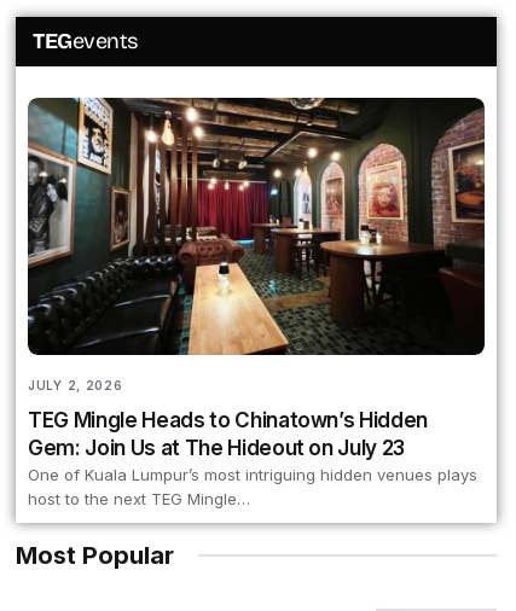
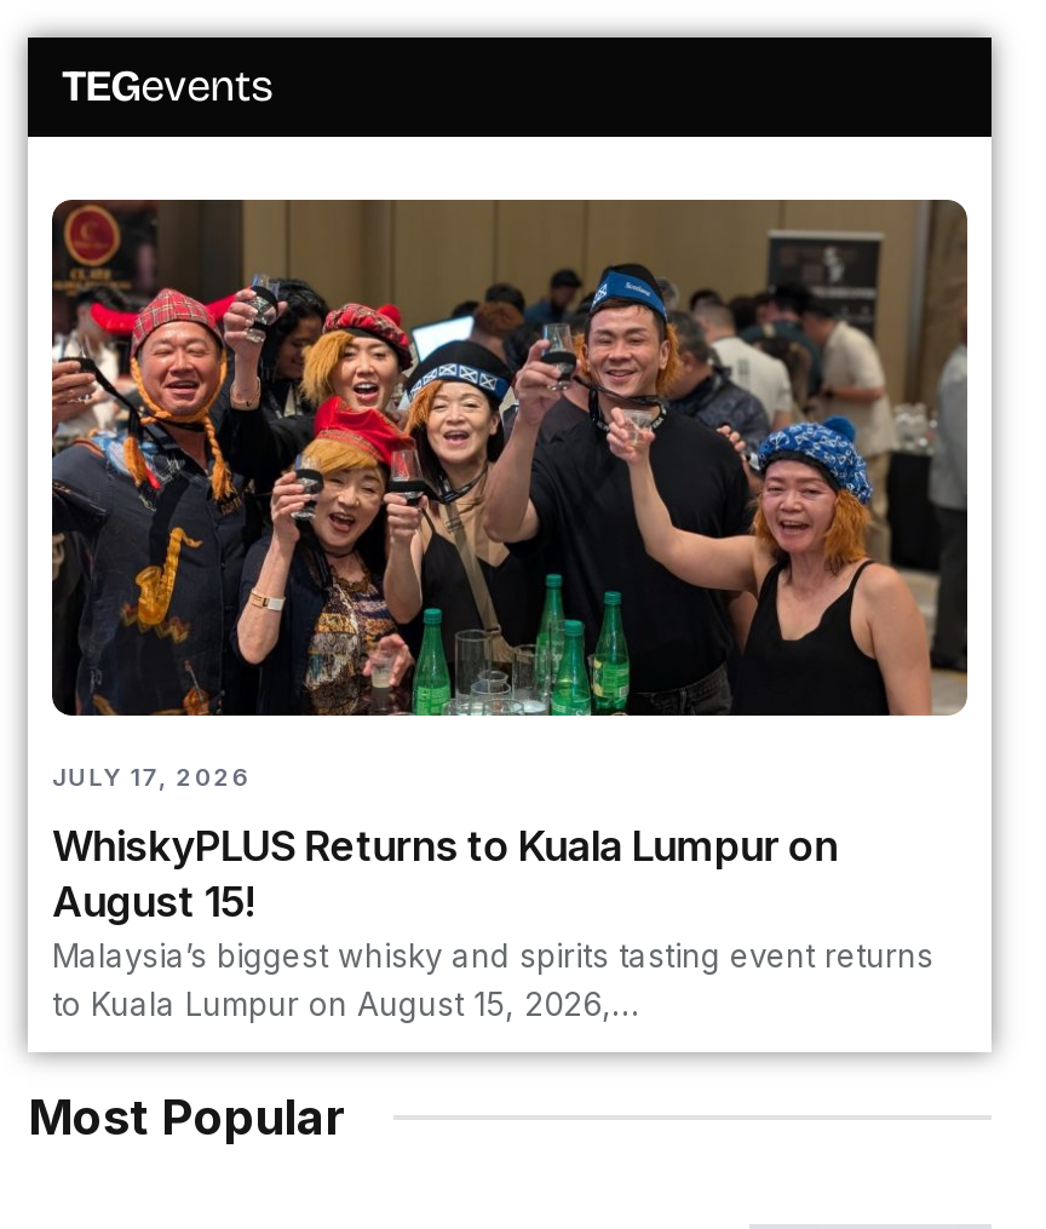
- [image]
- JULY 2, 2026
+ [image]
+ JULY 17, 2026

- TEG Mingle Heads to Chinatown’s Hidden
- Gem: Join Us at The Hideout on July 23
- One of Kuala Lumpur’s most intriguing hidden venues plays
- host to the next TEG Mingle…
+ WhiskyPLUS Returns to Kuala Lumpur on
+ August 15!
+ Malaysia’s biggest whisky and spirits tasting event returns
+ to Kuala Lumpur on August 15, 2026,…
